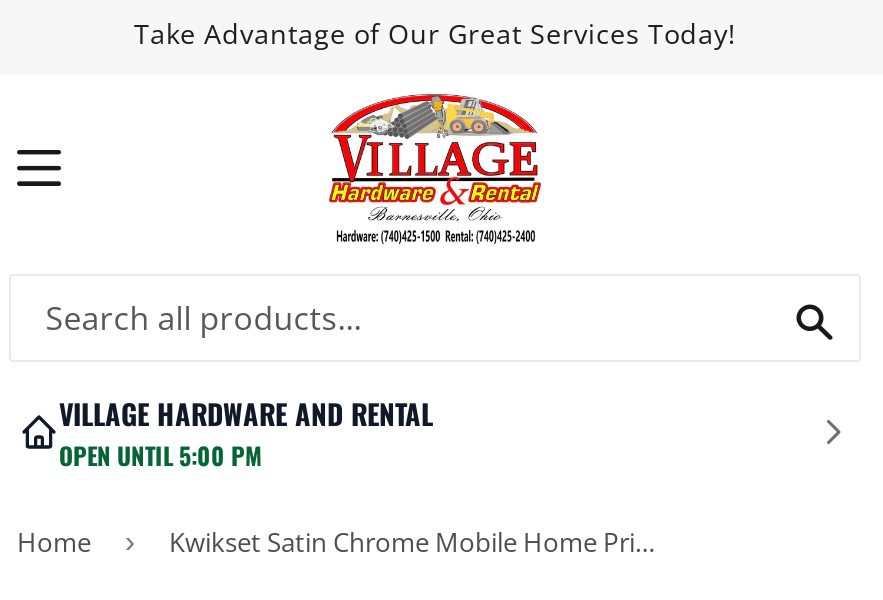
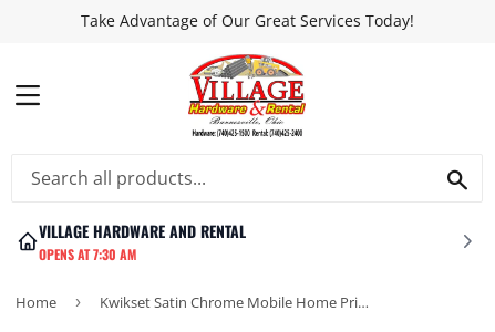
- OPEN UNTIL 5:00 PM
+ OPENS AT 7:30 AM
